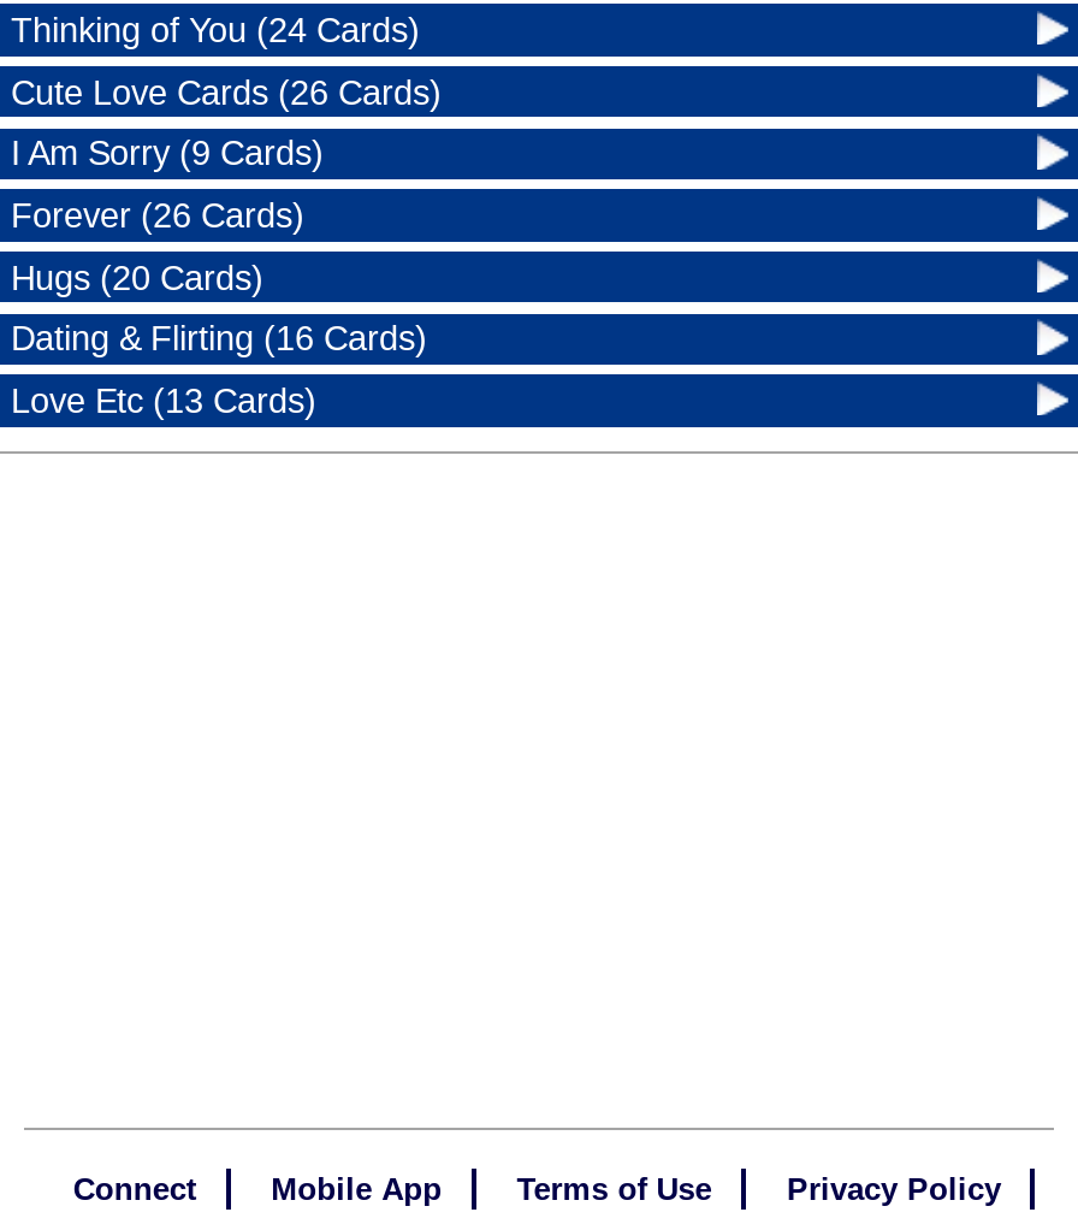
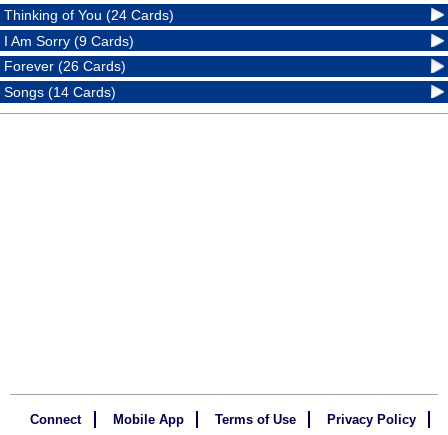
- Cute Love Cards (26 Cards)

- Hugs (20 Cards)
- Dating & Flirting (16 Cards)
- Love Etc (13 Cards)
+ Songs (14 Cards)
